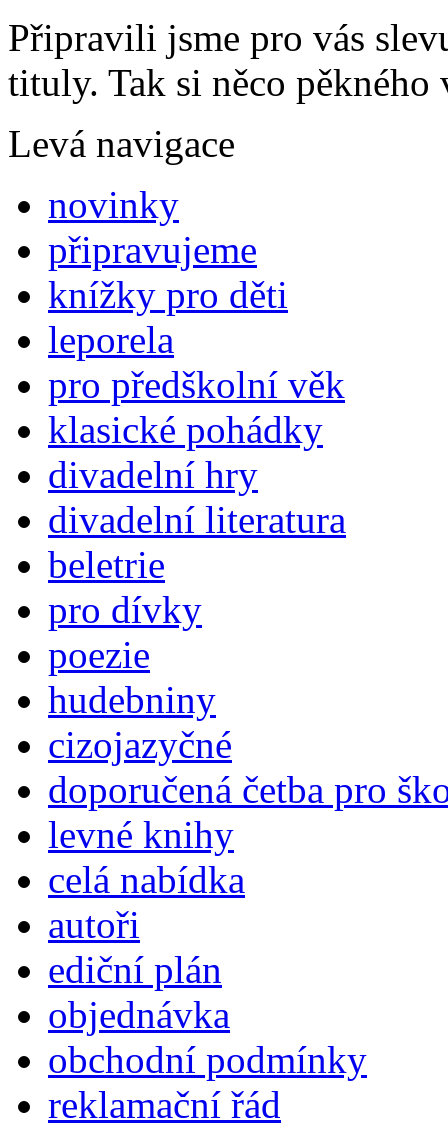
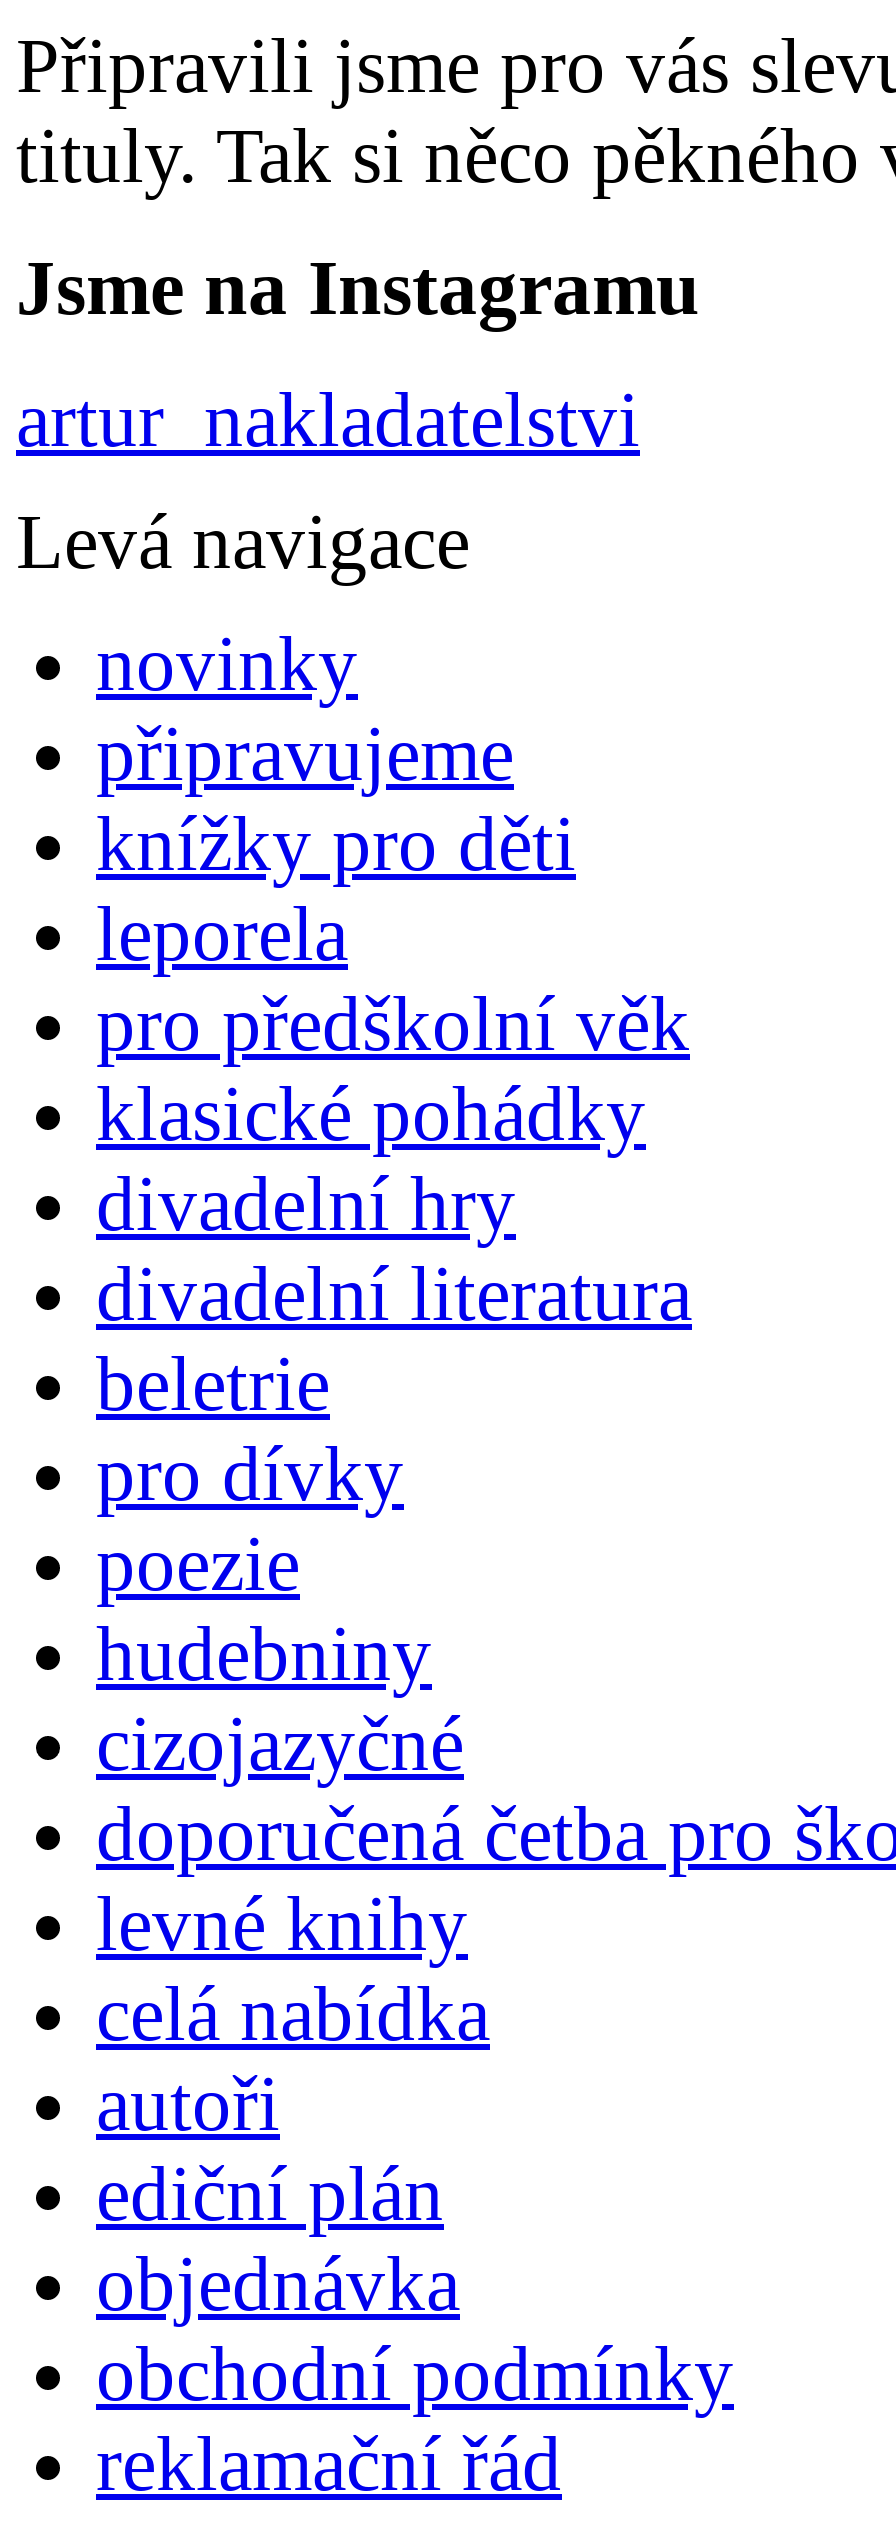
+ Jsme na Instagramu
+ artur_nakladatelstvi
